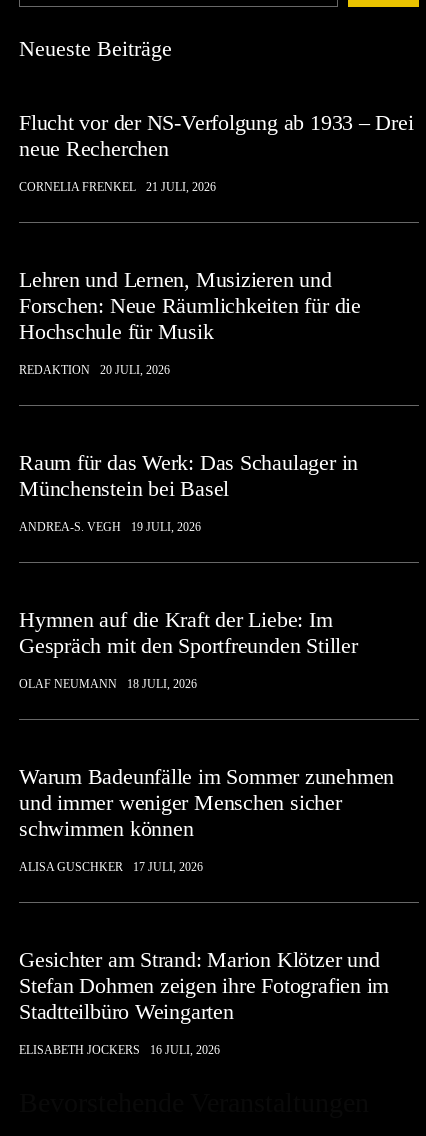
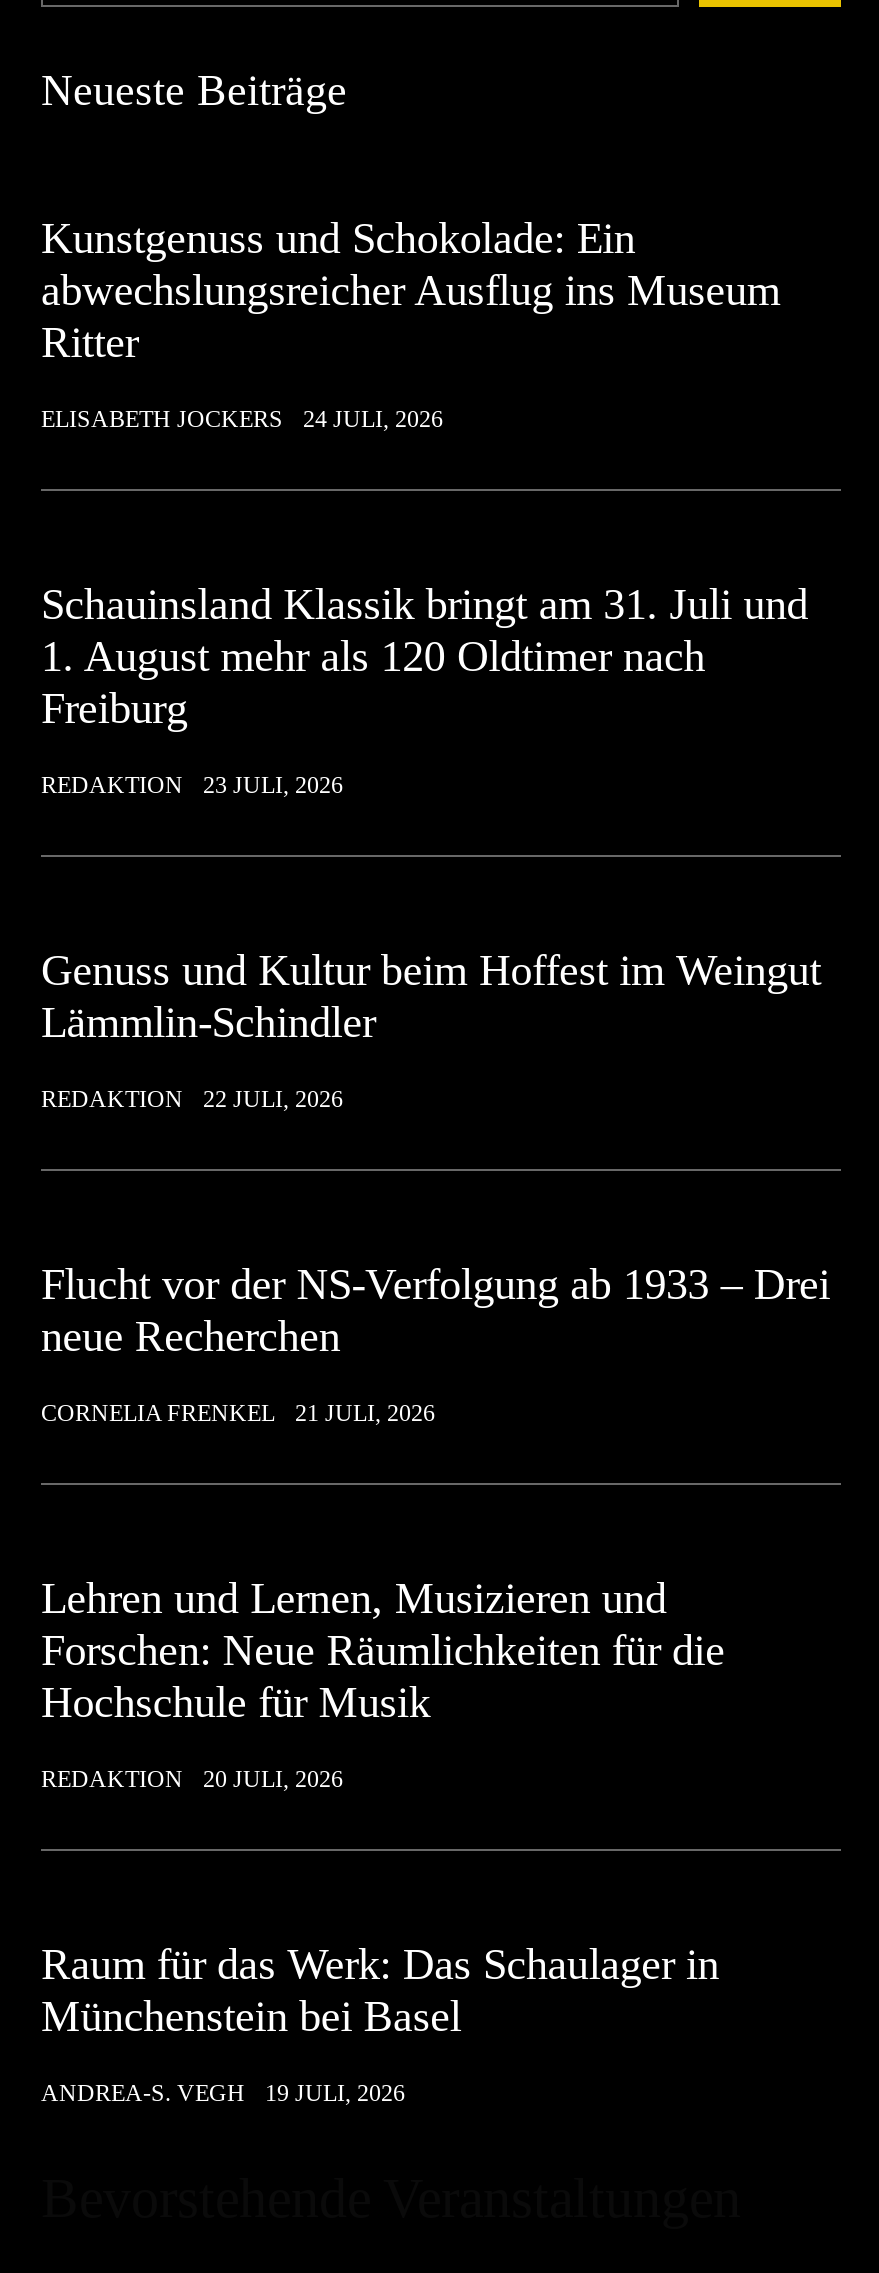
+ Kunstgenuss und Schokolade: Ein
+ abwechslungsreicher Ausflug ins Museum
+ Ritter
+ 24 JULI, 2026

+ Schauinsland Klassik bringt am 31. Juli und
+ 1. August mehr als 120 Oldtimer nach
+ Freiburg
+ REDAKTION
+ 23 JULI, 2026

+ Genuss und Kultur beim Hoffest im Weingut
+ Lämmlin-Schindler
+ REDAKTION
+ 22 JULI, 2026

moved down: Flucht vor der NS-Verfolgung ab 1933 – Drei | neue Recherchen | CORNELIA FRENKEL | ... | ANDREA-S. VEGH | 19 JULI, 2026

- Hymnen auf die Kraft der Liebe: Im
- Gespräch mit den Sportfreunden Stiller
- OLAF NEUMANN
- 18 JULI, 2026

- Warum Badeunfälle im Sommer zunehmen
- und immer weniger Menschen sicher
- schwimmen können
- ALISA GUSCHKER
- 17 JULI, 2026

- Gesichter am Strand: Marion Klötzer und
- Stefan Dohmen zeigen ihre Fotografien im
- Stadtteilbüro Weingarten
- 16 JULI, 2026

moved up: ELISABETH JOCKERS
